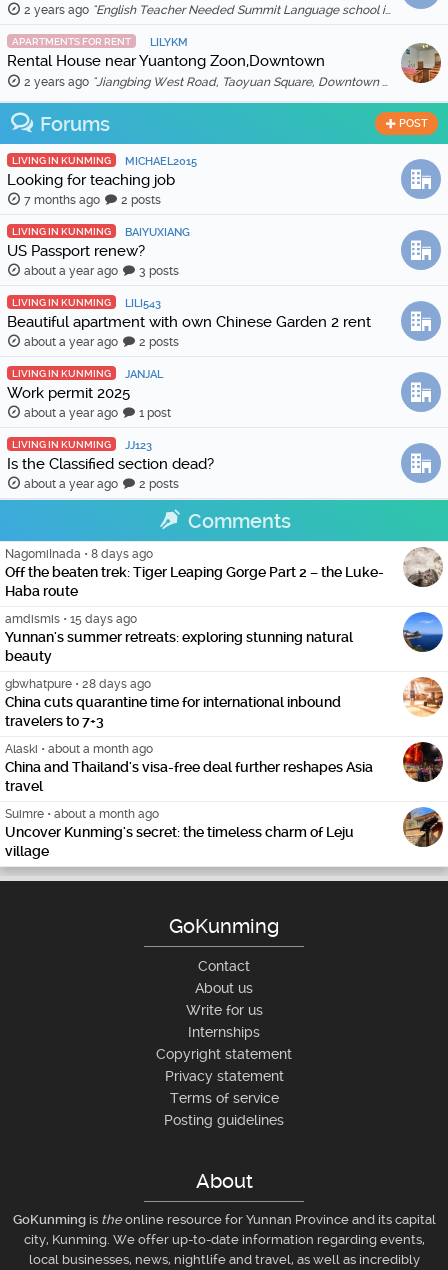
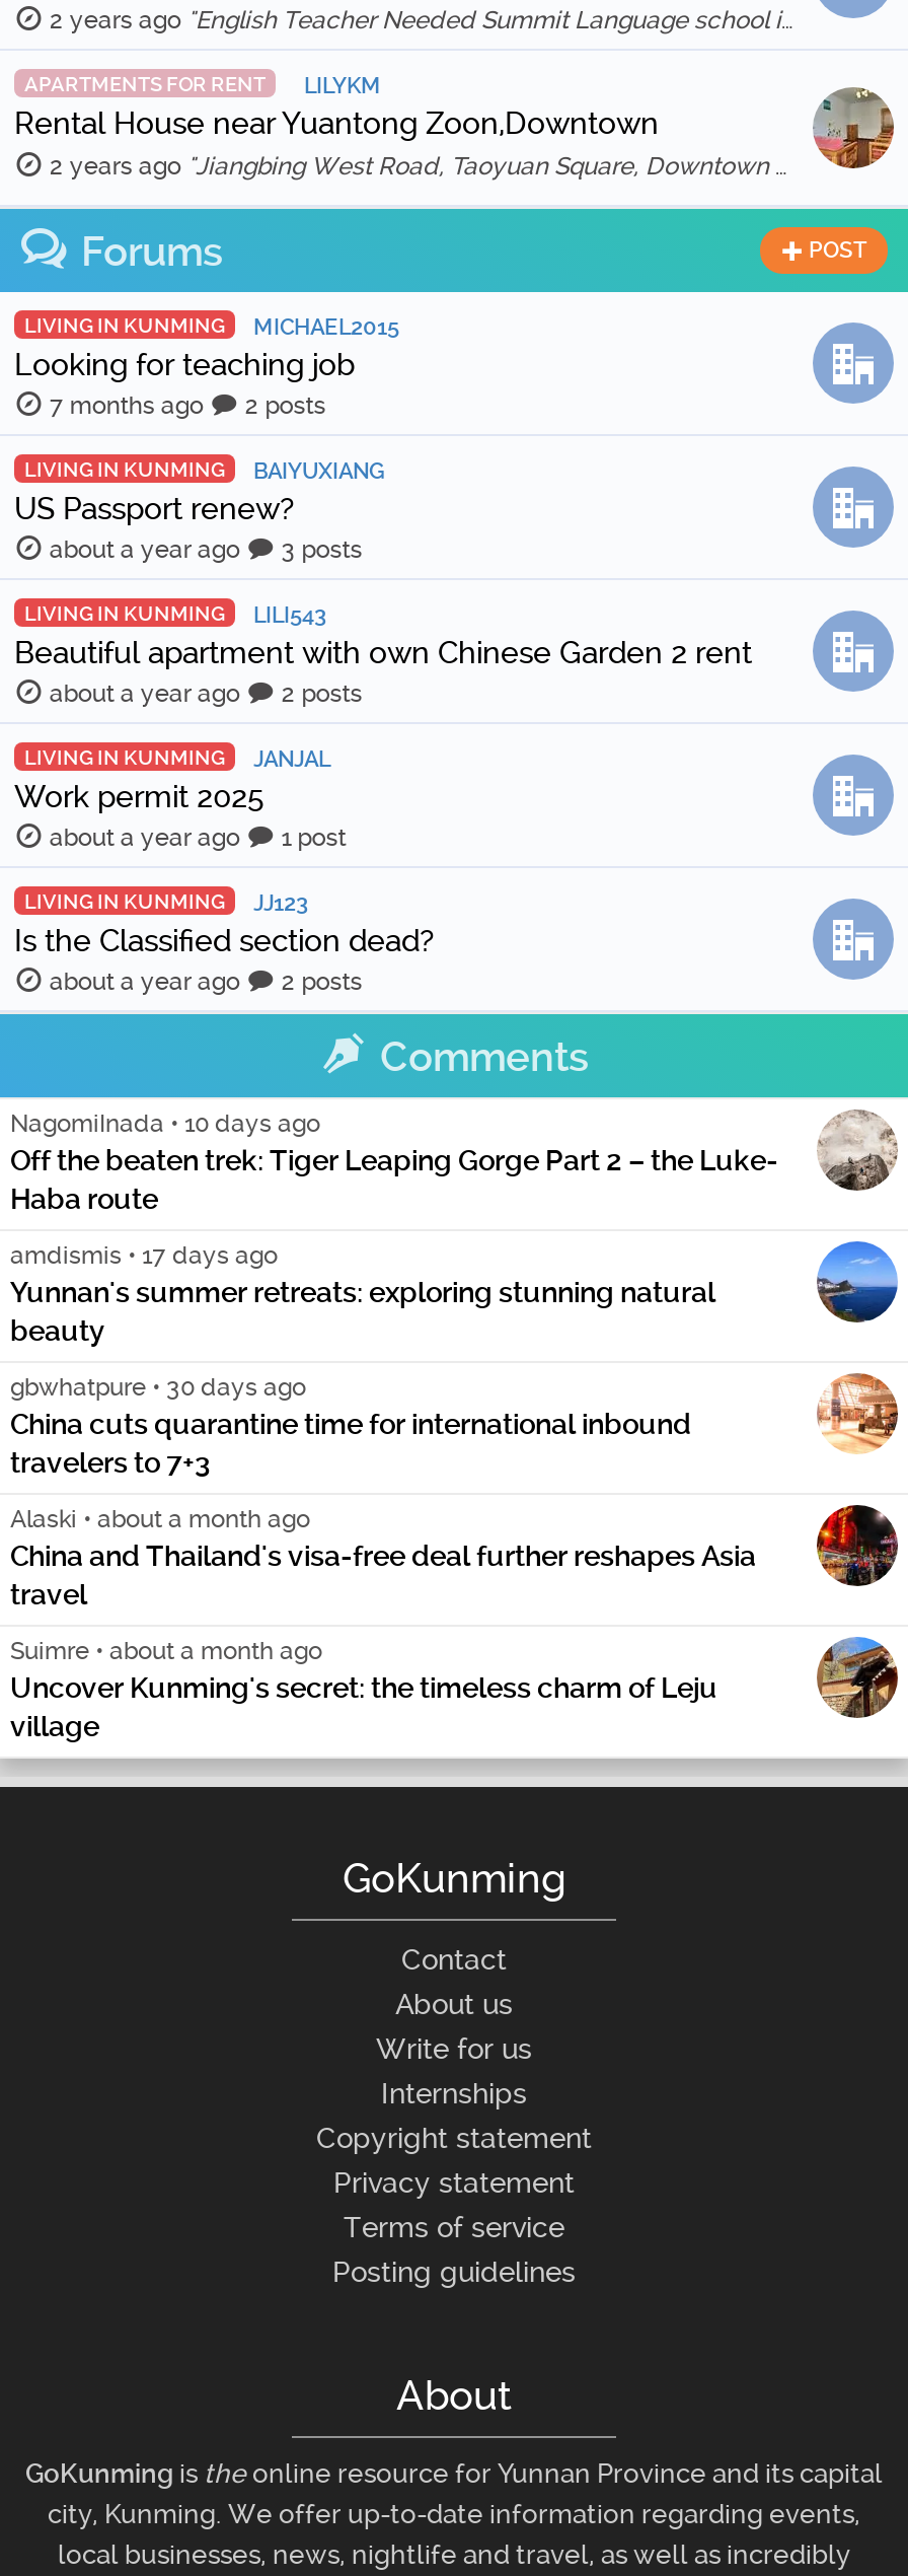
- NagomiInada • 8 days ago
+ NagomiInada • 10 days ago

- amdismis • 15 days ago
+ amdismis • 17 days ago

- gbwhatpure • 28 days ago
+ gbwhatpure • 30 days ago
